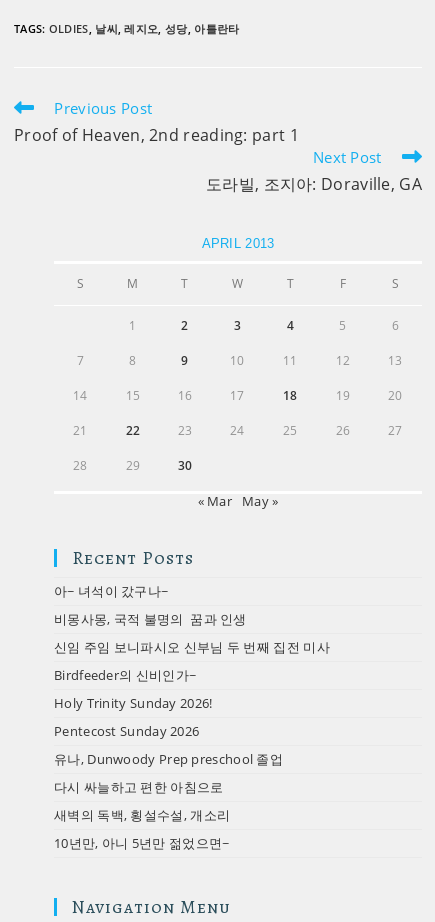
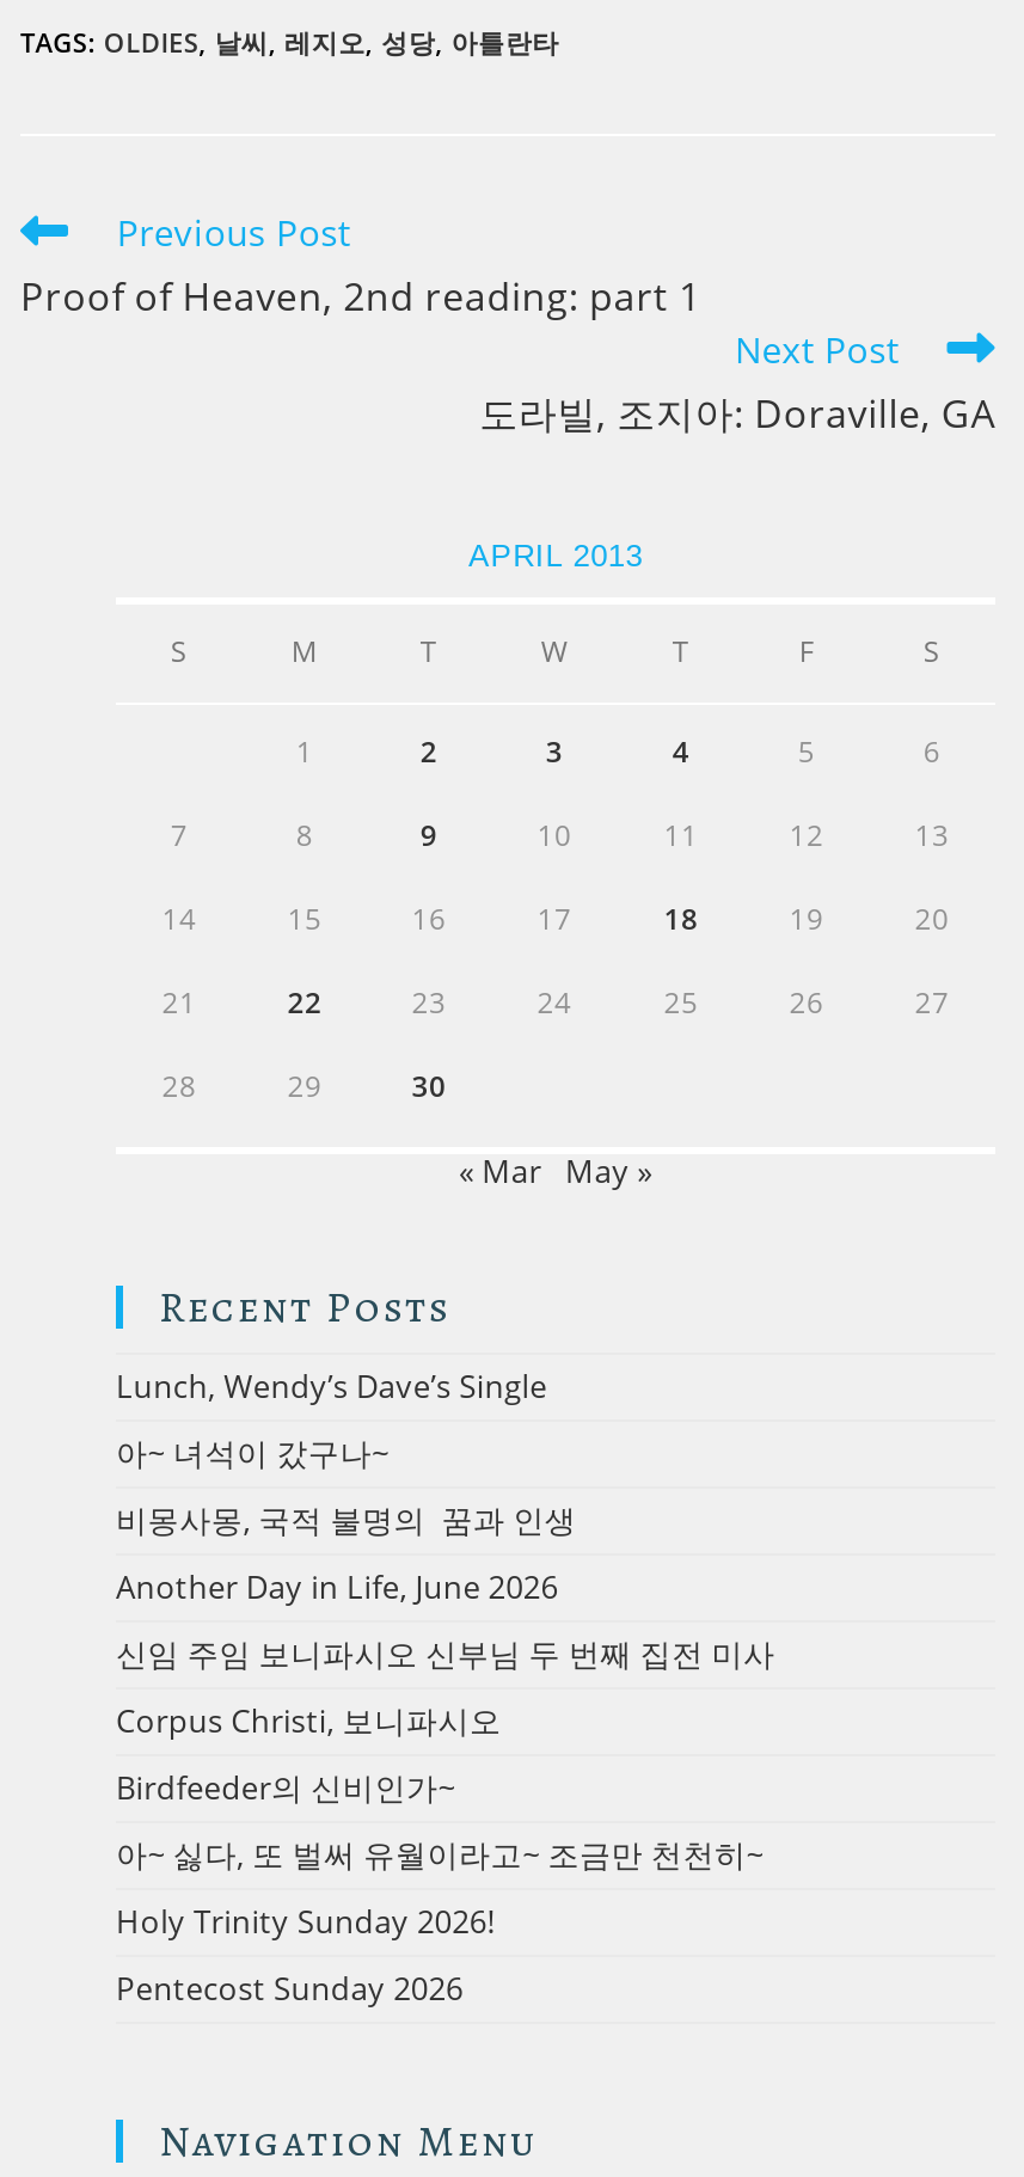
+ Lunch, Wendy’s Dave’s Single

moved down: 아~ 녀석이 갔구나~ | 비몽사몽, 국적 불명의 꿈과 인생

+ Another Day in Life, June 2026

moved down: 신임 주임 보니파시오 신부님 두 번째 집전 미사

+ Corpus Christi, 보니파시오

moved down: Birdfeeder의 신비인가~

+ 아~ 싫다, 또 벌써 유월이라고~ 조금만 천천히~

moved down: Holy Trinity Sunday 2026! | Pentecost Sunday 2026

- 유나, Dunwoody Prep preschool 졸업
- 다시 싸늘하고 편한 아침으로
- 새벽의 독백, 횡설수설, 개소리
- 10년만, 아니 5년만 젊었으면~
